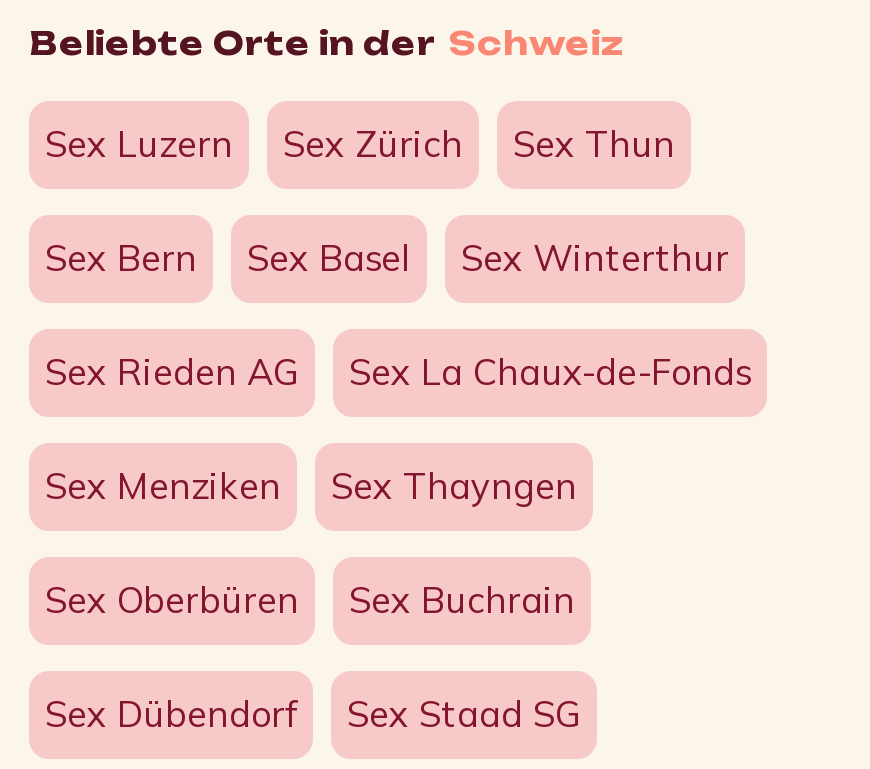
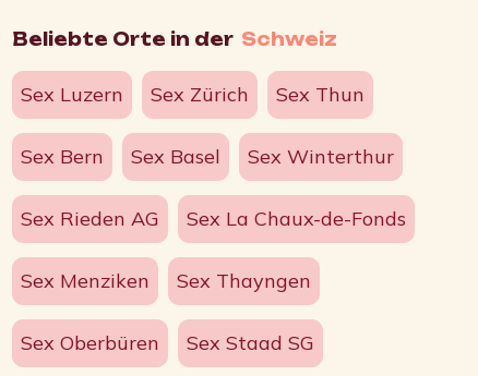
- Sex Buchrain
- Sex Dübendorf
